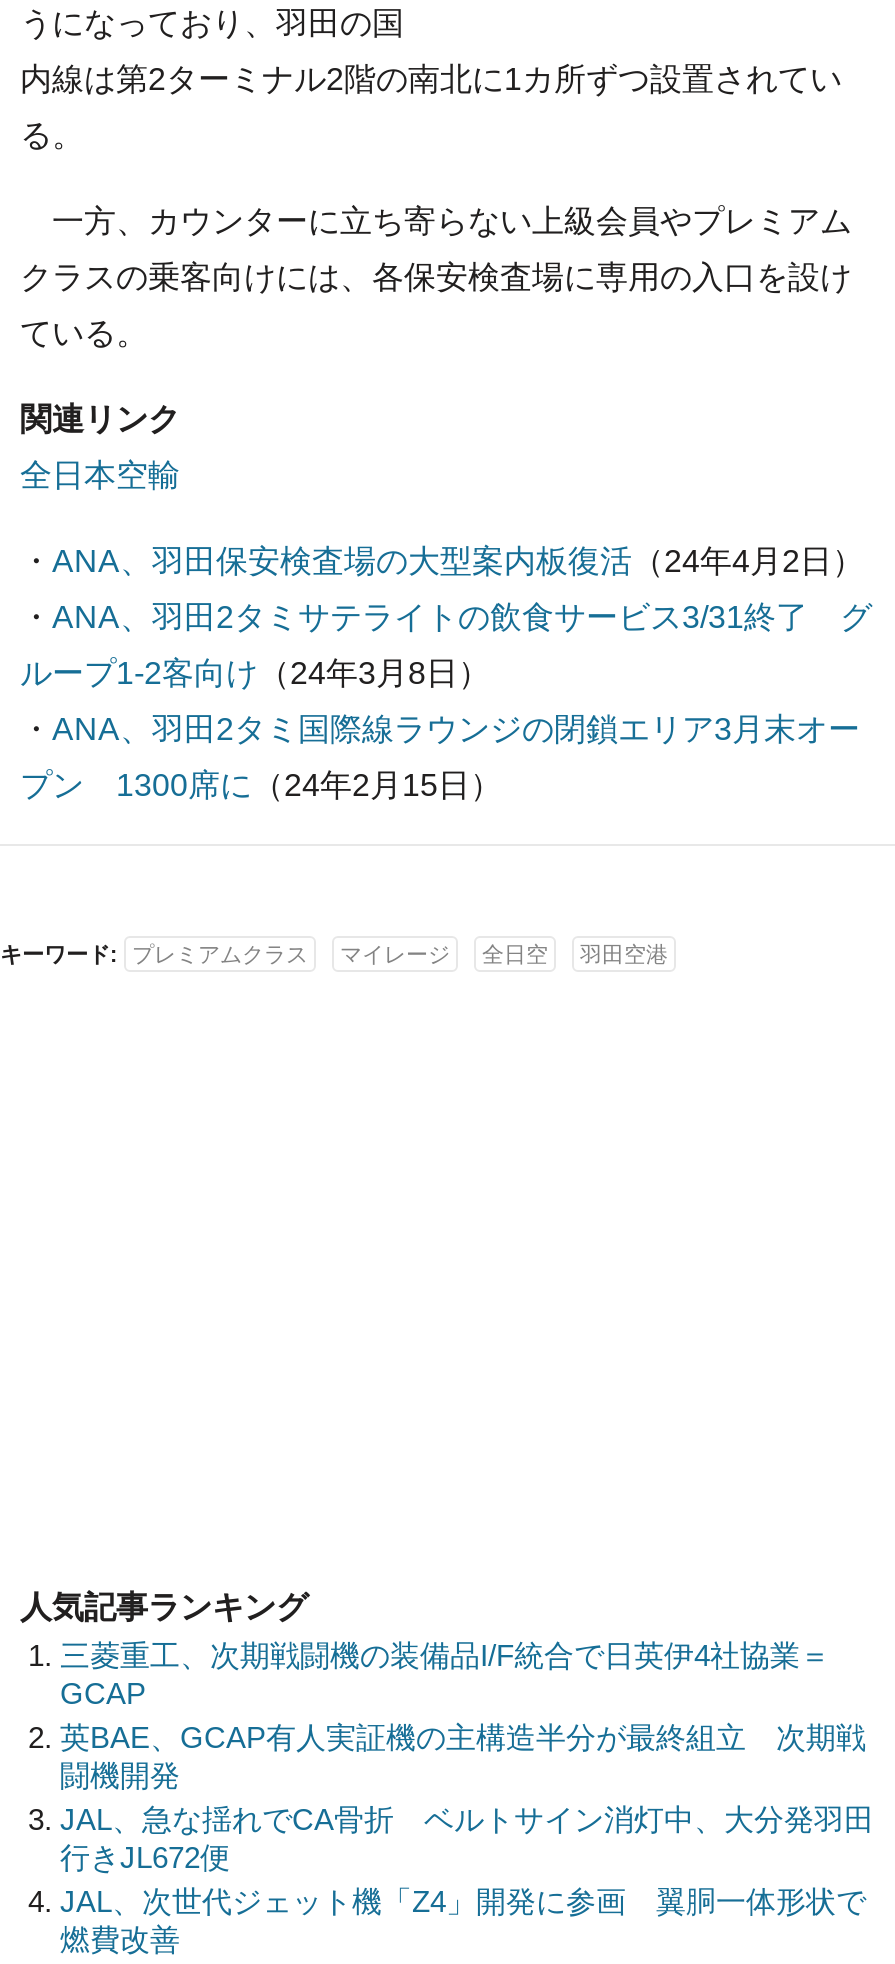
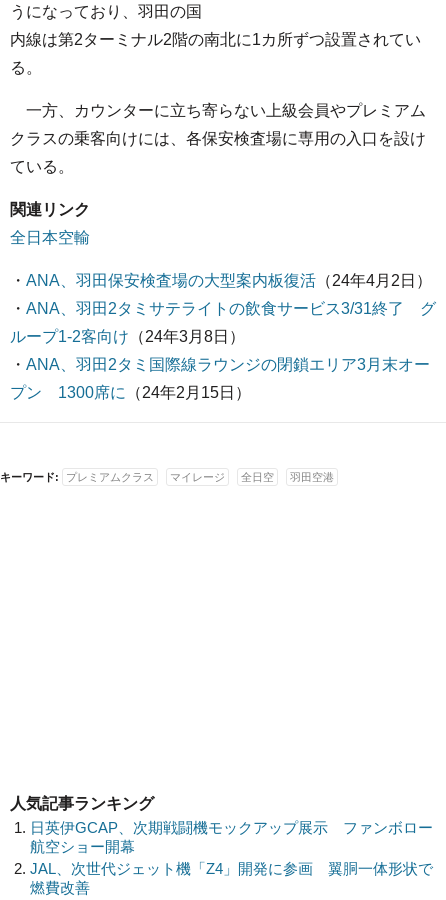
- 三菱重工、次期戦闘機の装備品I/F統合で日英伊4社協業＝
- GCAP
- 英BAE、GCAP有人実証機の主構造半分が最終組立 次期戦
- 闘機開発
- JAL、急な揺れでCA骨折 ベルトサイン消灯中、大分発羽田
- 行きJL672便
+ 日英伊GCAP、次期戦闘機モックアップ展示 ファンボロー
+ 航空ショー開幕
